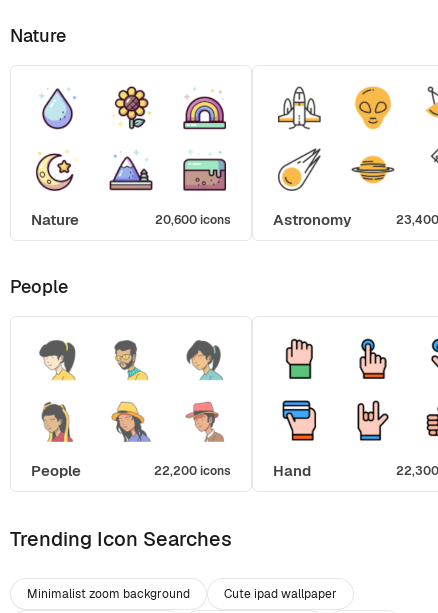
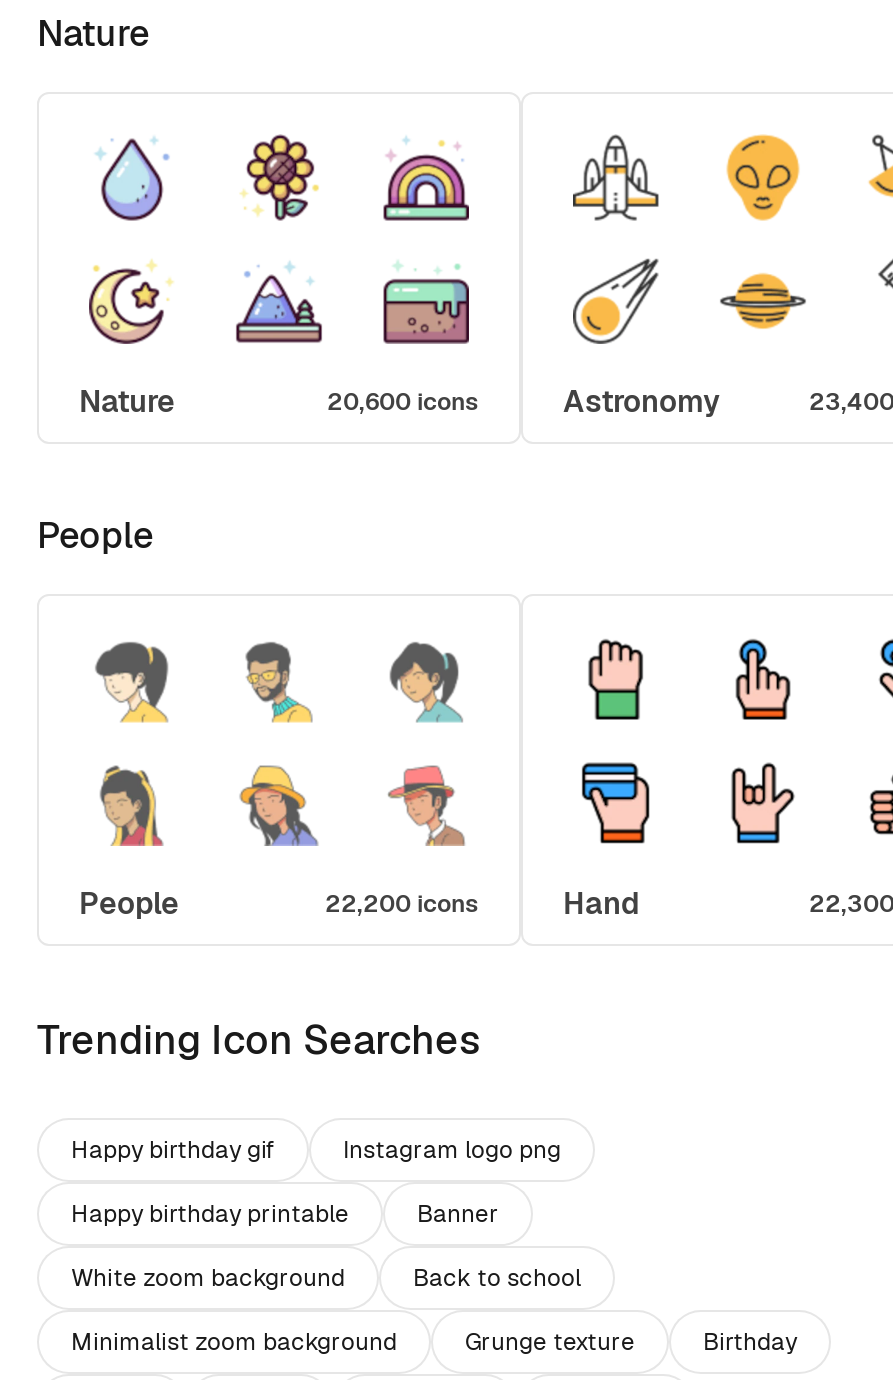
+ Happy birthday gif
+ Instagram logo png
+ Happy birthday printable
+ Banner
+ White zoom background
+ Back to school

- Cute ipad wallpaper
+ Grunge texture
+ Birthday
